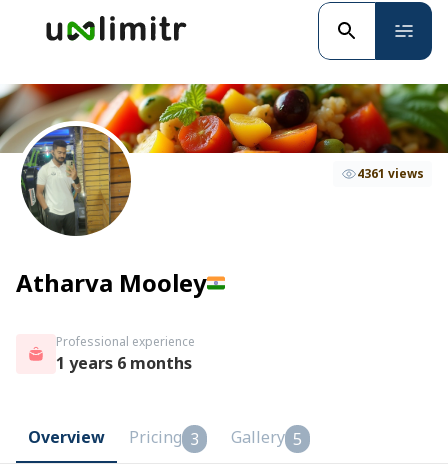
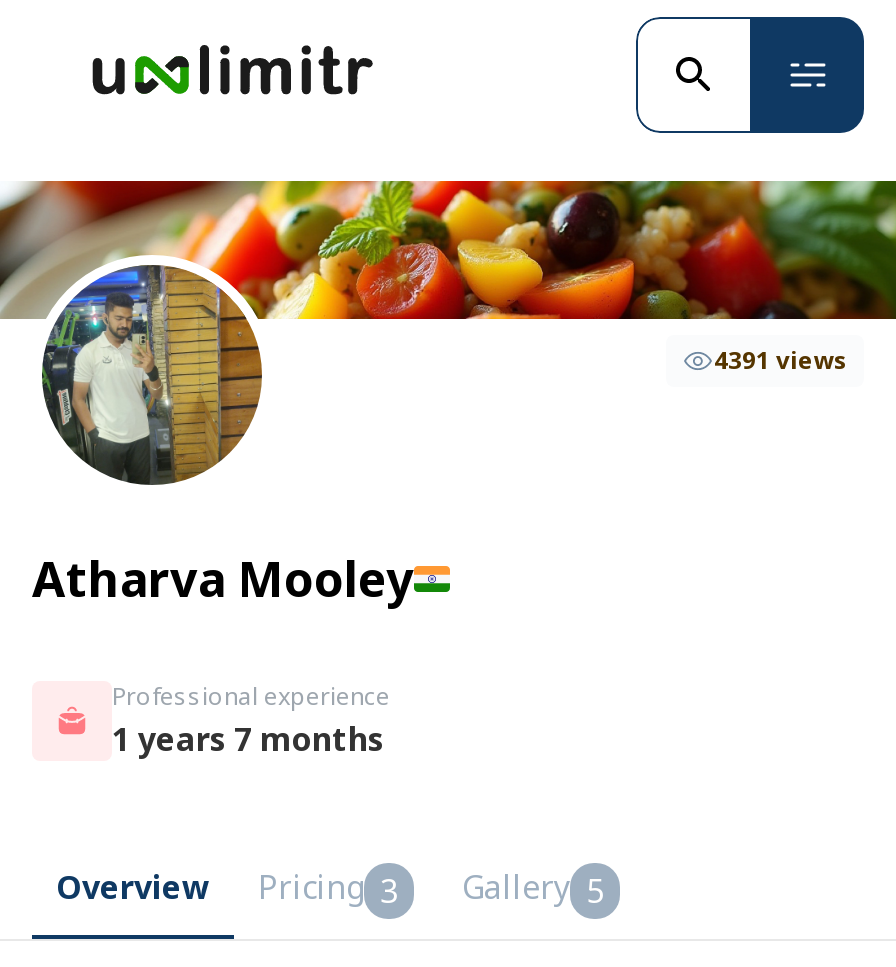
- 4361 views
+ 4391 views

- 1 years 6 months
+ 1 years 7 months
